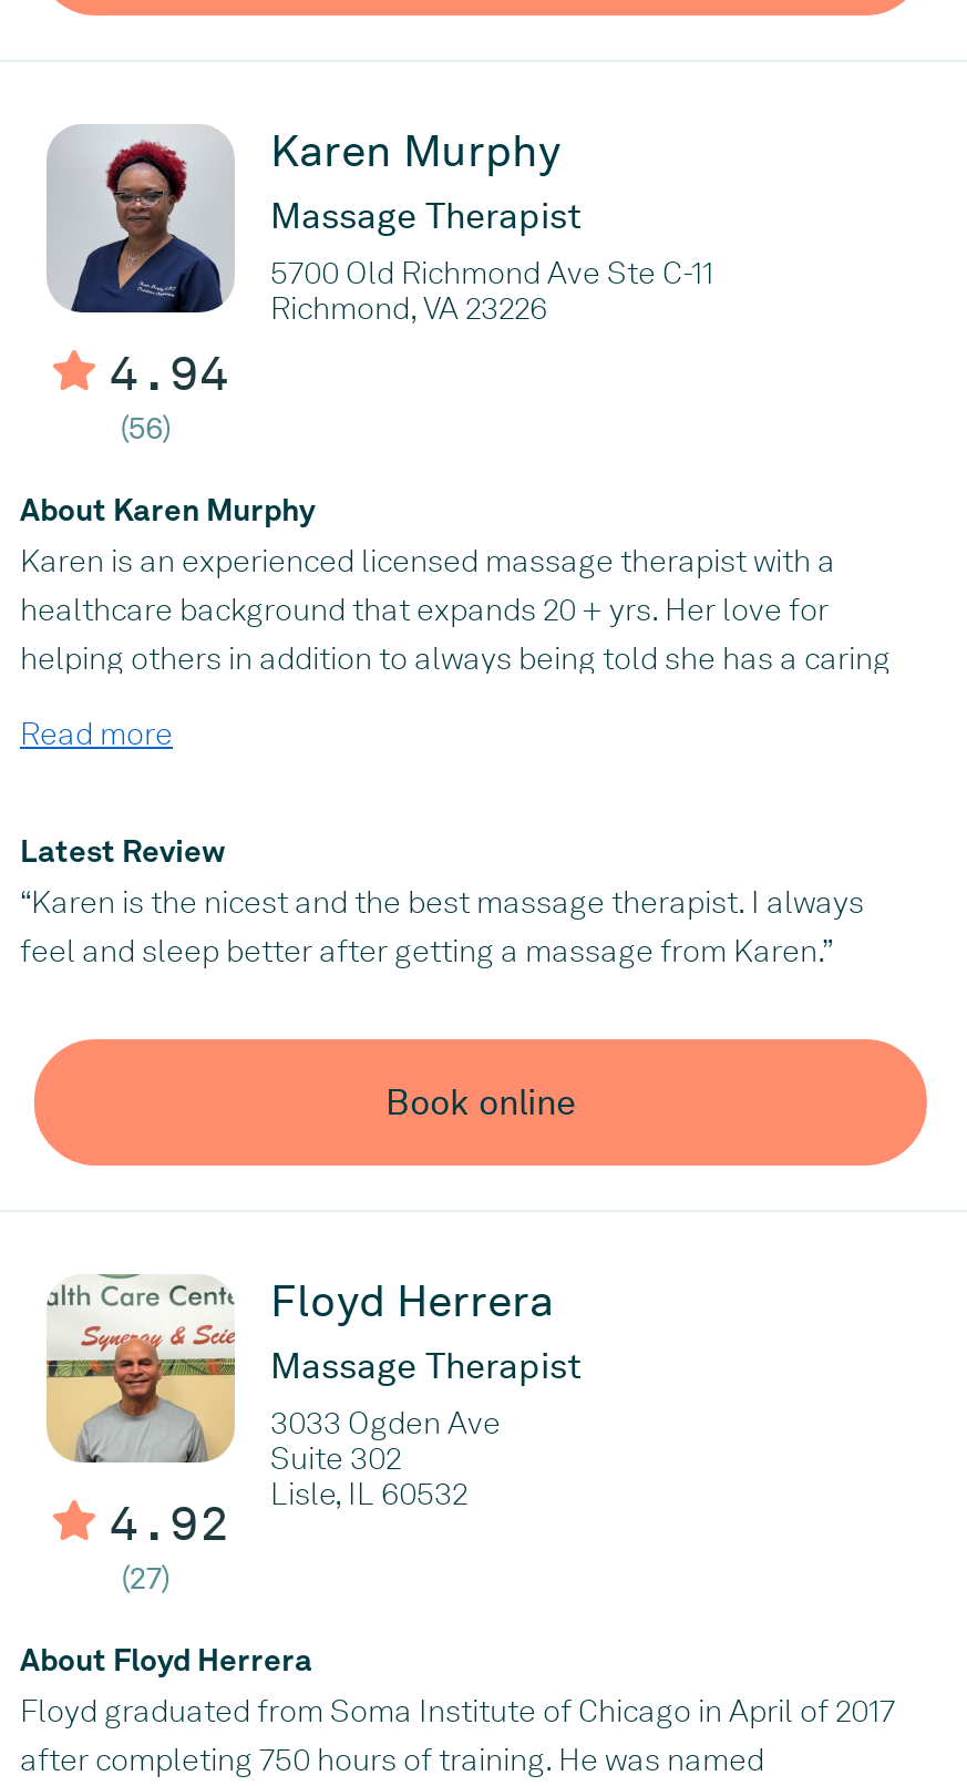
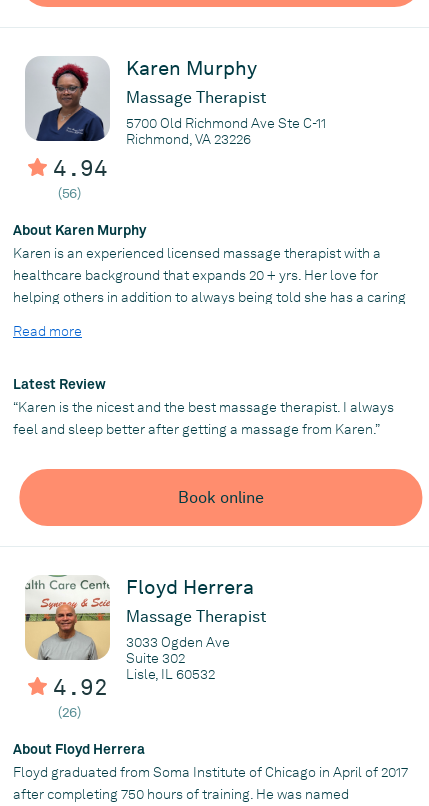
- (27)
+ (26)
